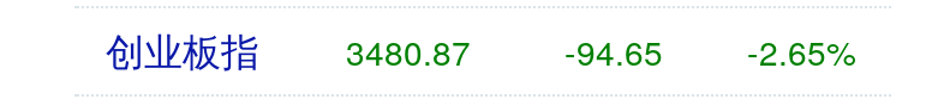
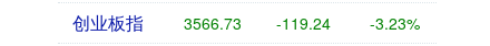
- 3480.87
+ 3566.73

- -94.65
+ -119.24

- -2.65%
+ -3.23%
